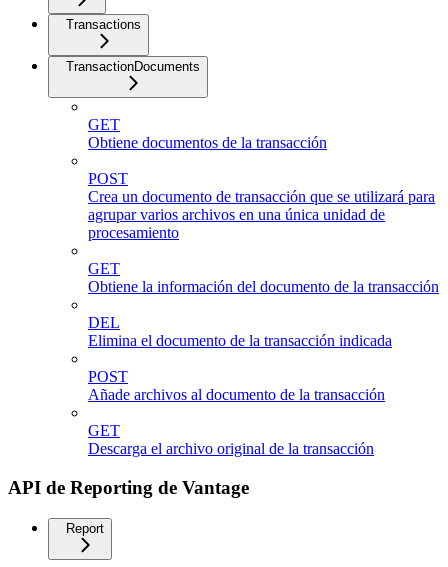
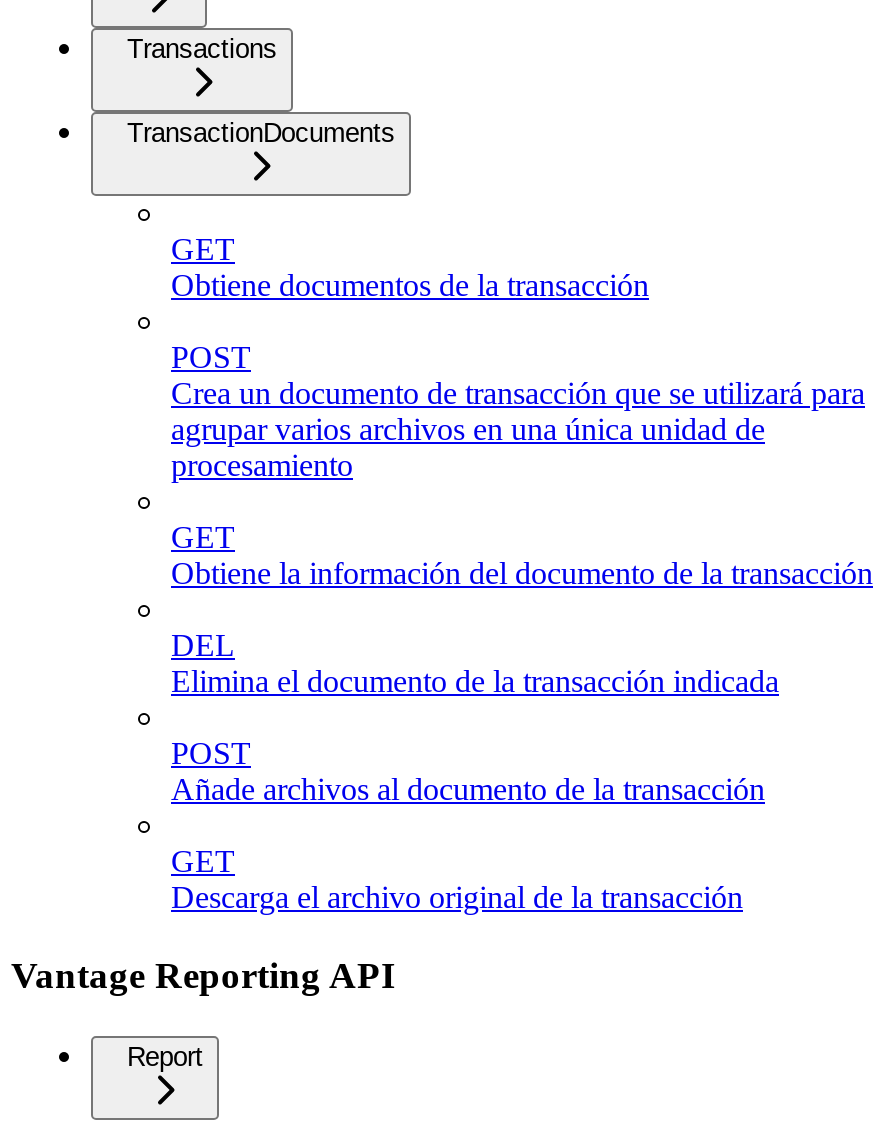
- API de Reporting de Vantage
+ Vantage Reporting API
